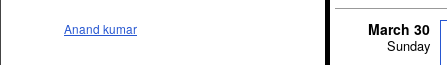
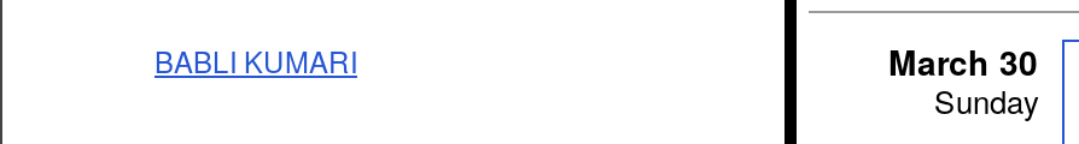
- Anand kumar
+ BABLI KUMARI
